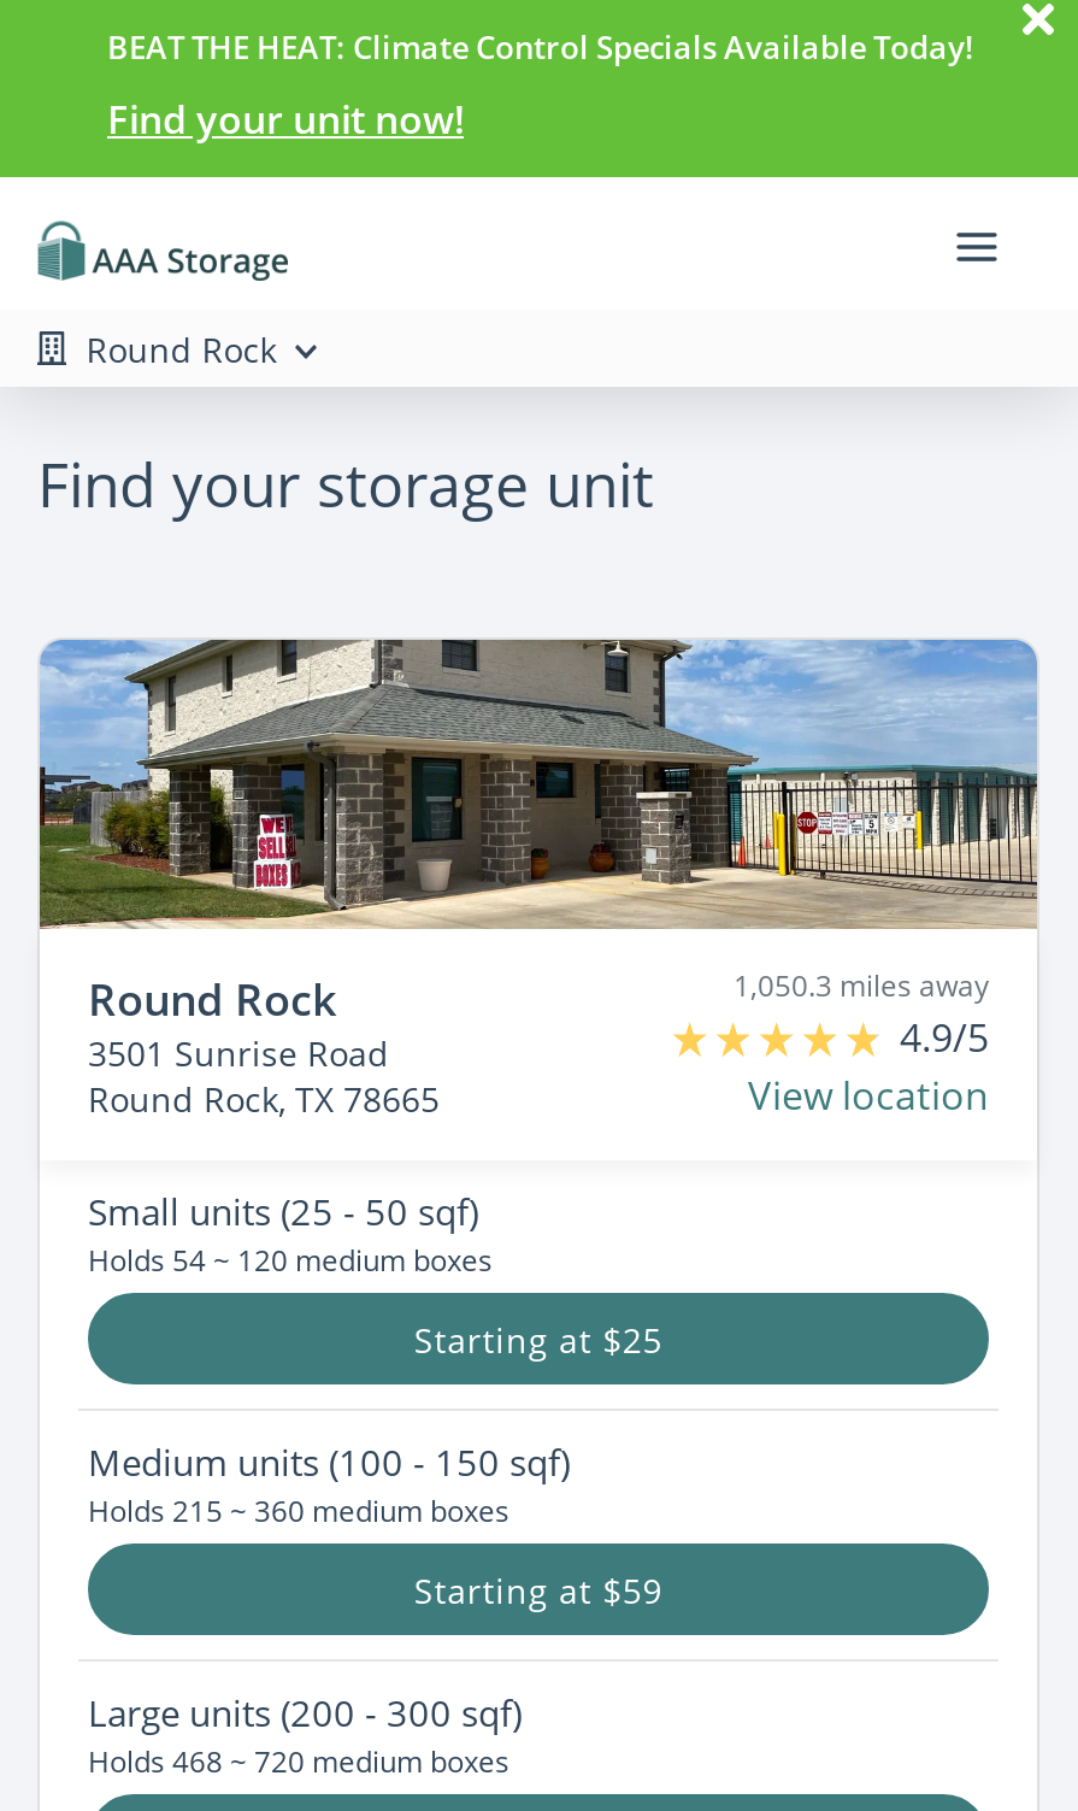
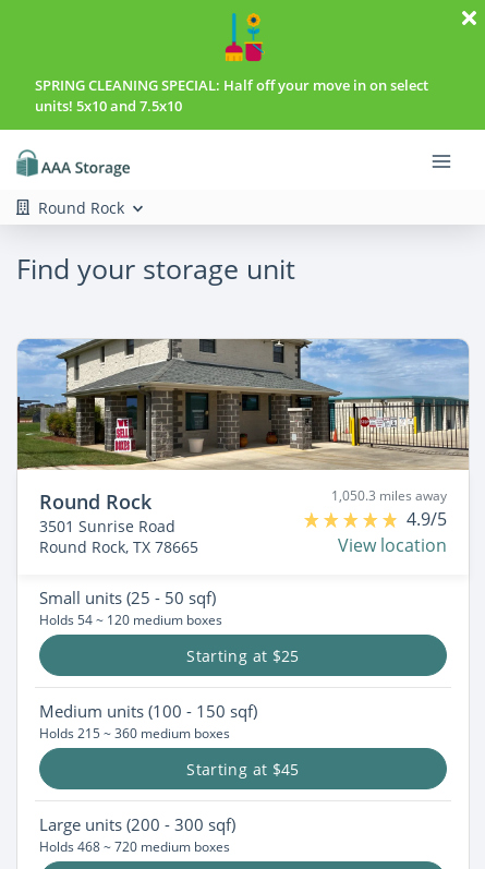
- BEAT THE HEAT: Climate Control Specials Available Today!
- Find your unit now!
+ SPRING CLEANING SPECIAL: Half off your move in on select
+ units! 5x10 and 7.5x10

- Starting at $59
+ Starting at $45
